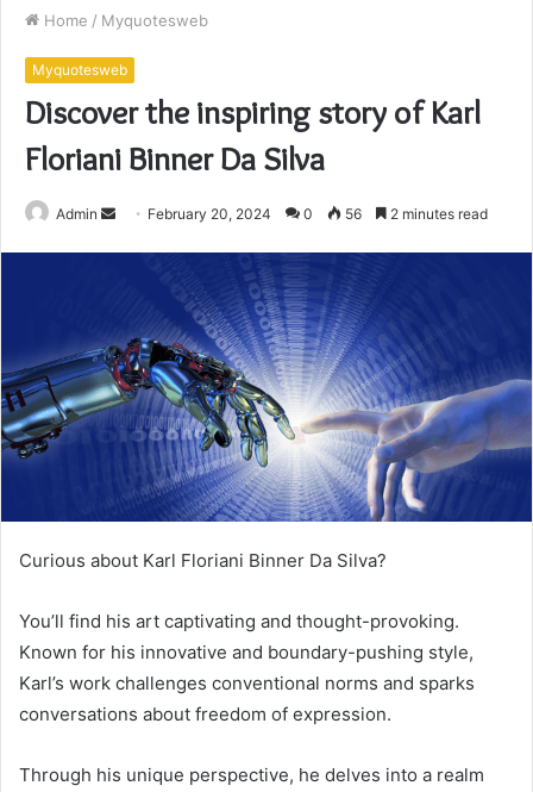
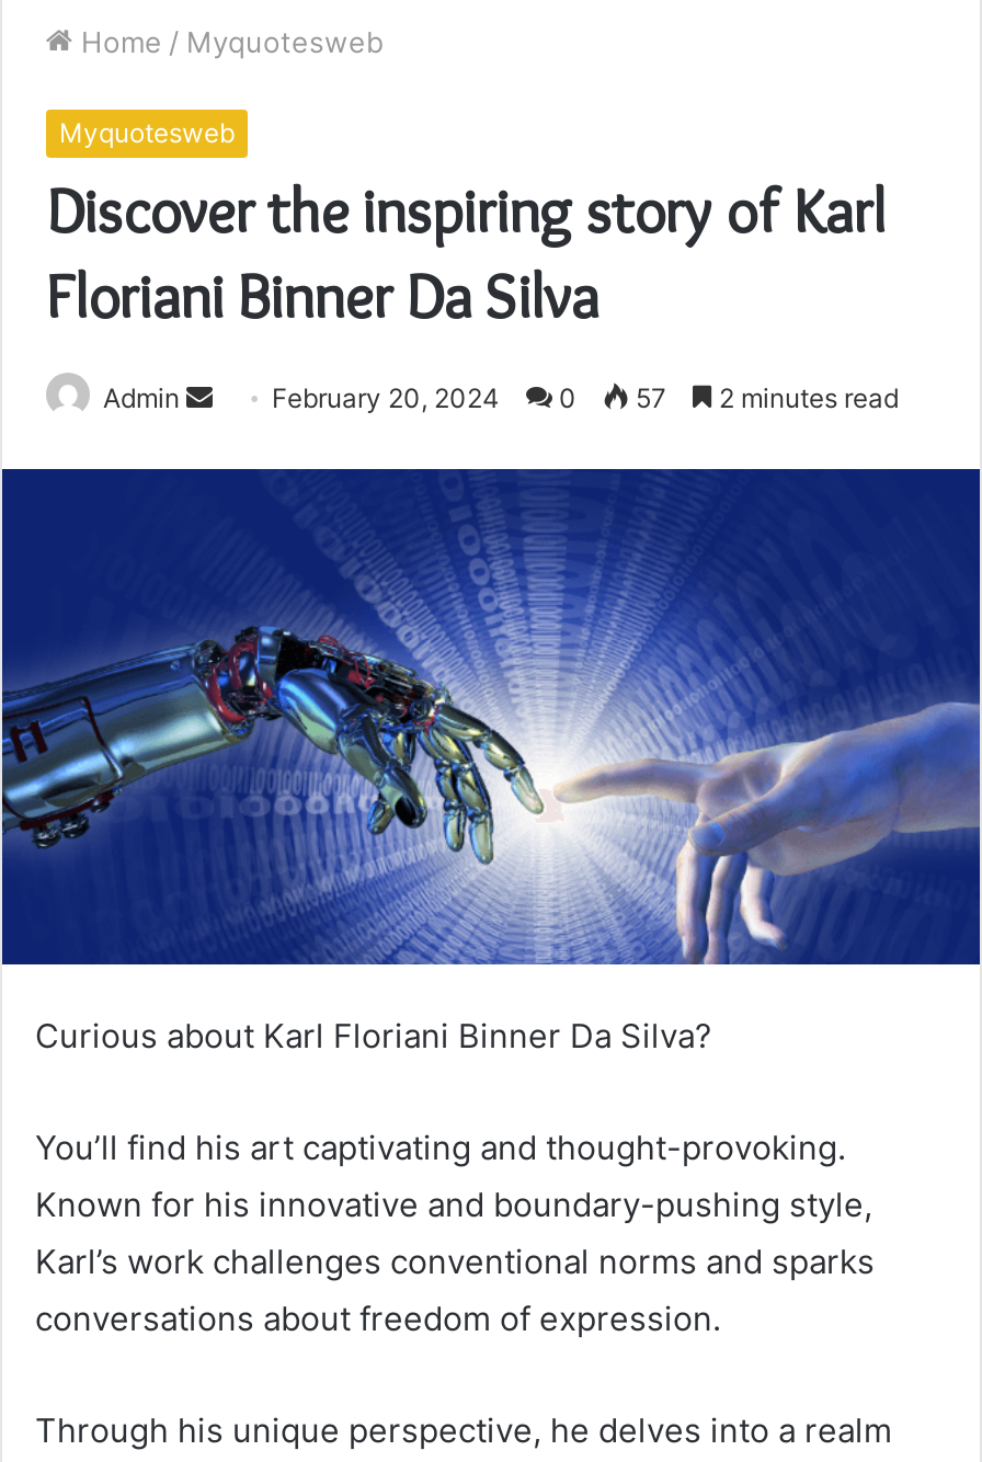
- 56
+ 57
